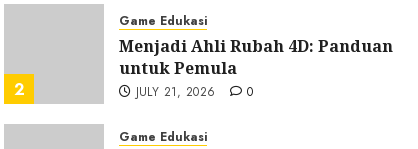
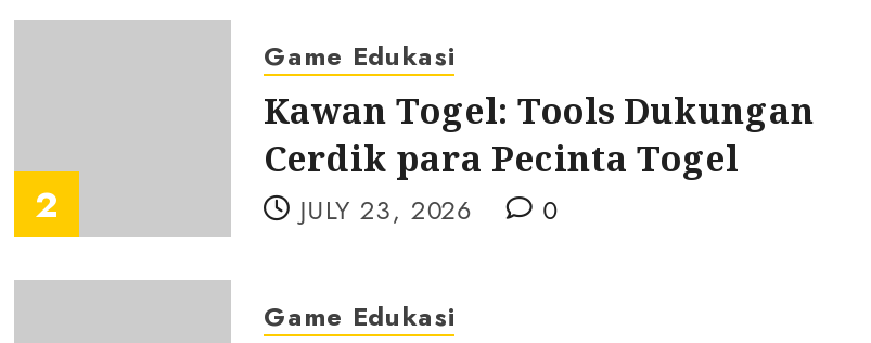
- Menjadi Ahli Rubah 4D: Panduan
- untuk Pemula
- JULY 21, 2026
+ Kawan Togel: Tools Dukungan
+ Cerdik para Pecinta Togel
+ JULY 23, 2026
